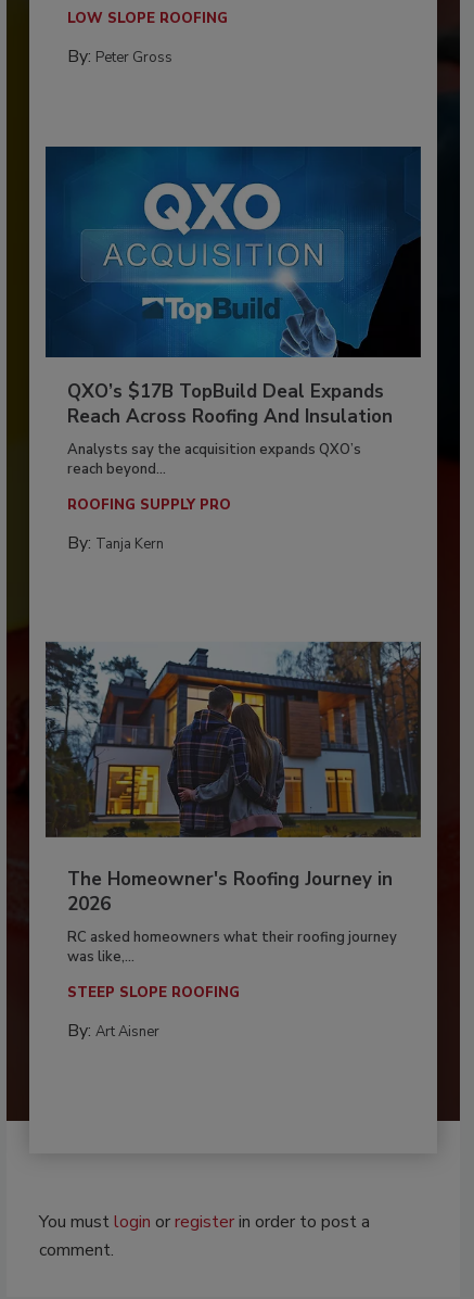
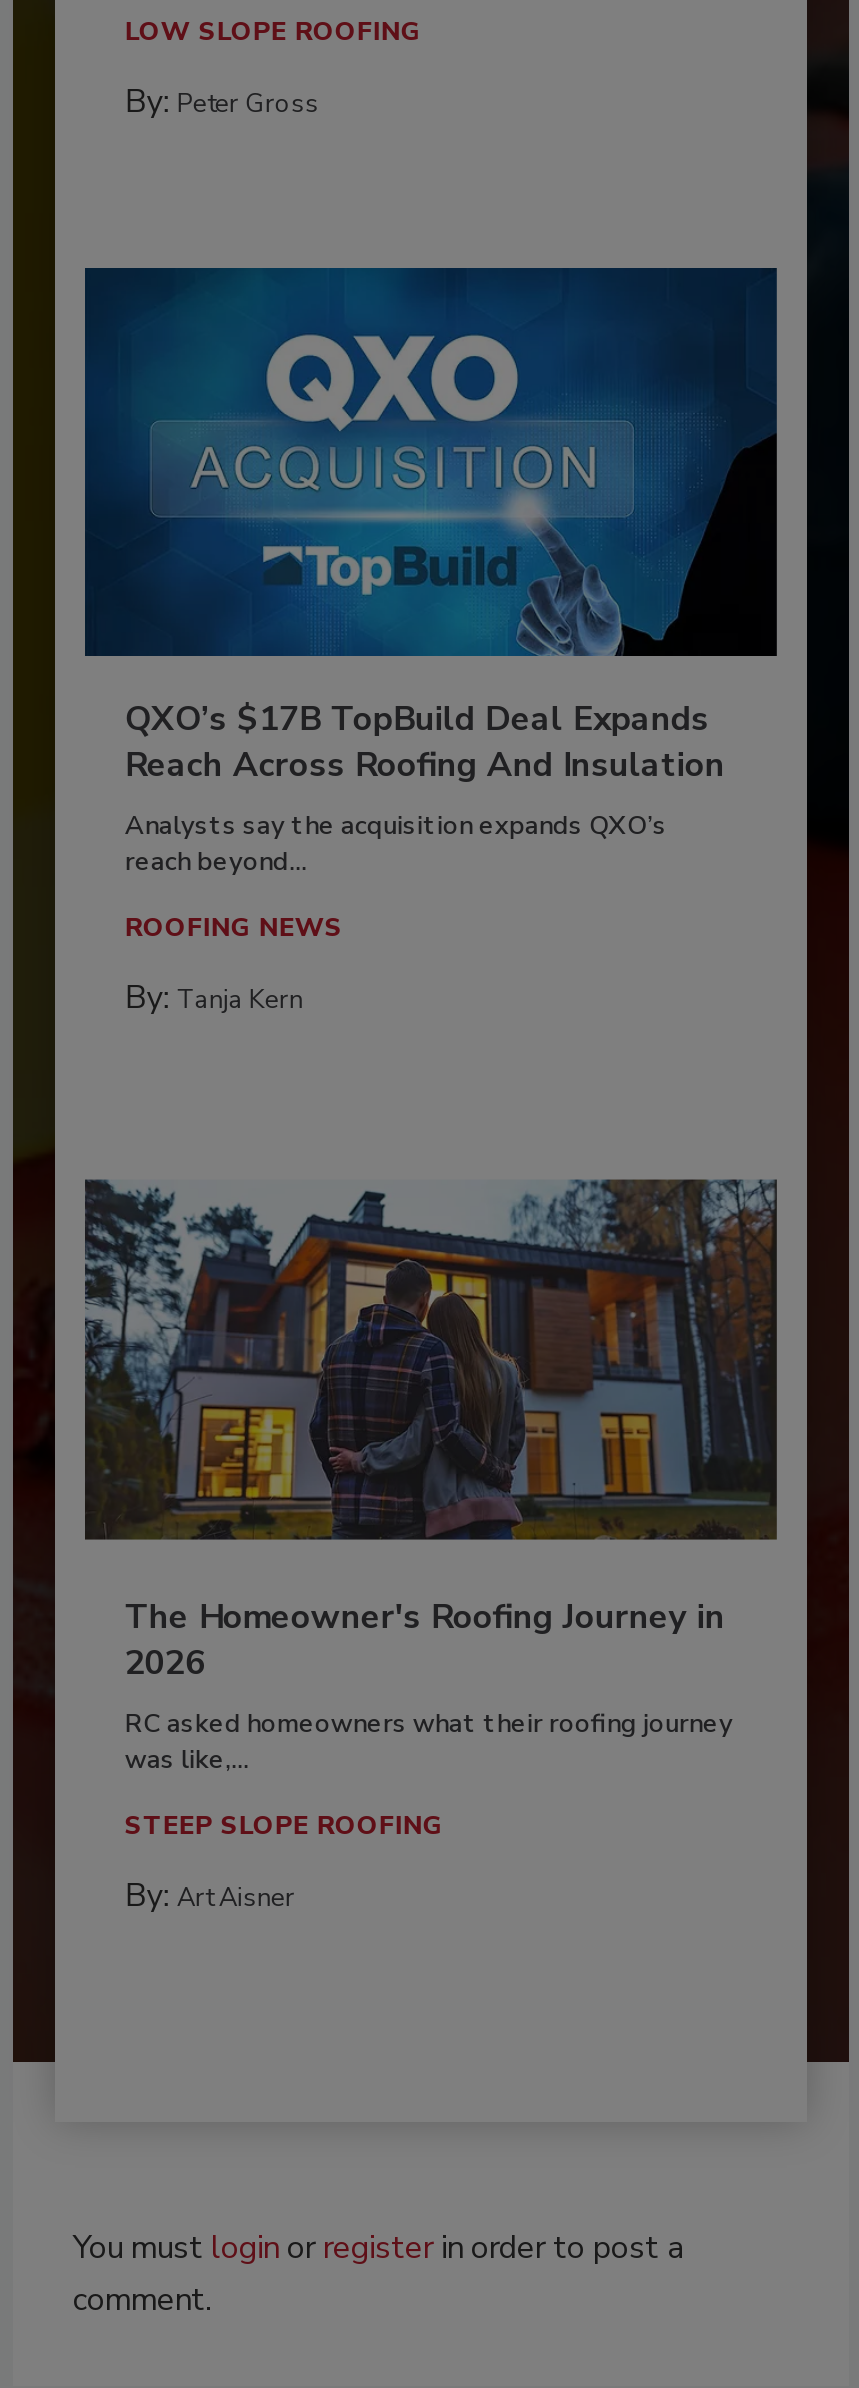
- ROOFING SUPPLY PRO
+ ROOFING NEWS
